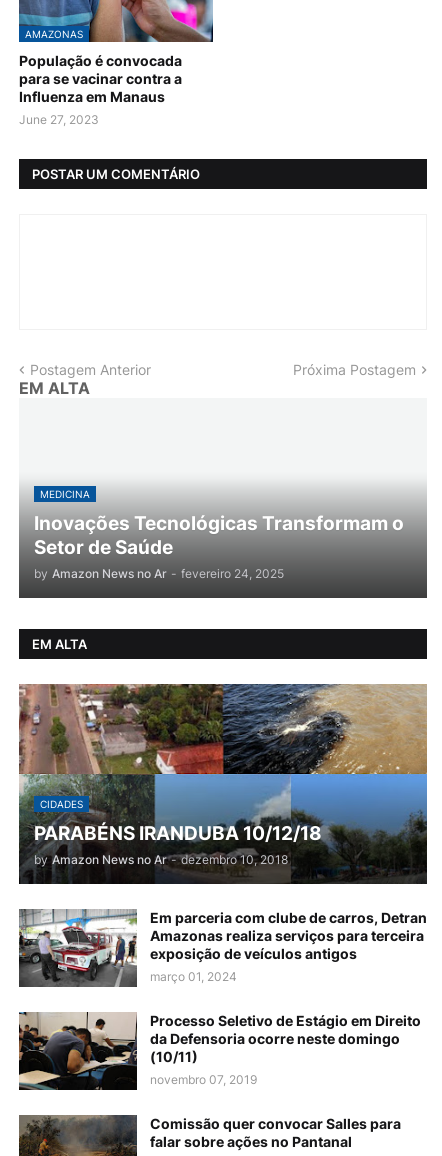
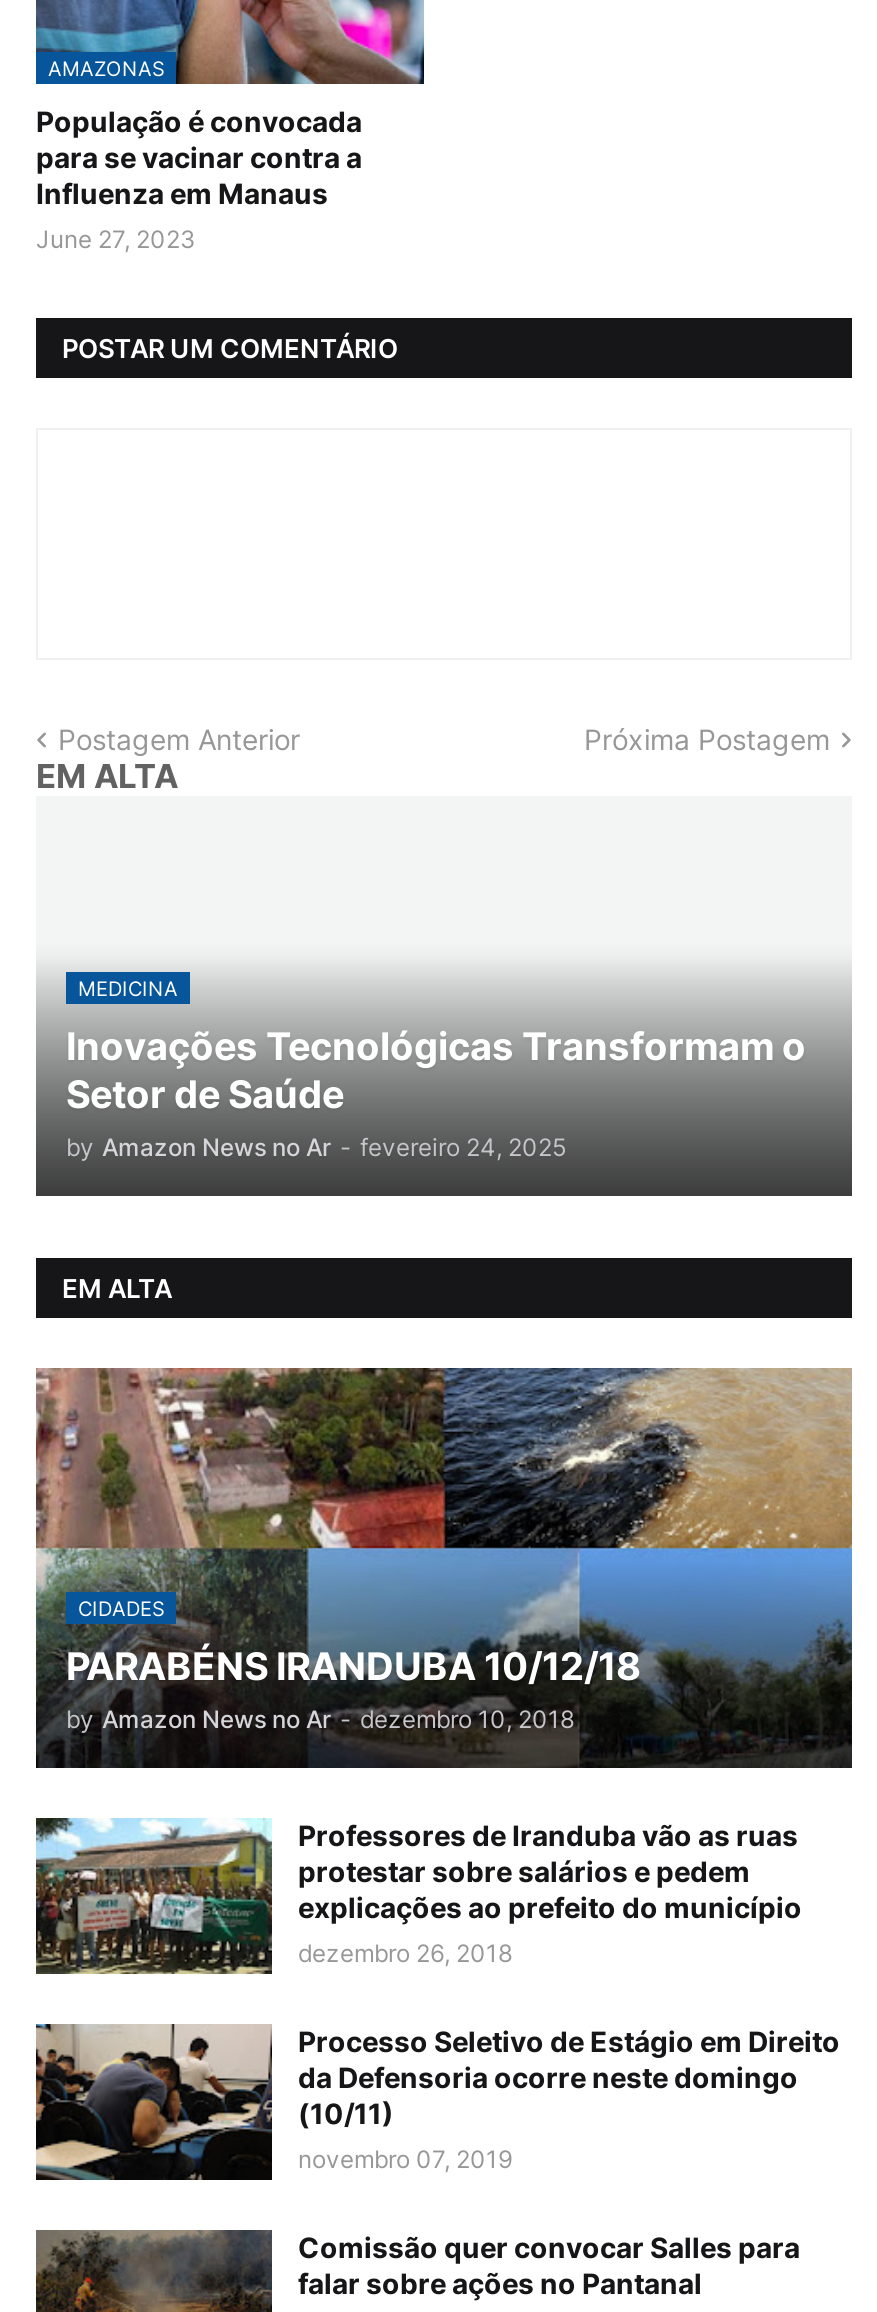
- [image]
- Em parceria com clube de carros, Detran
- Amazonas realiza serviços para terceira
- exposição de veículos antigos
- março 01, 2024
+ [image]
+ Professores de Iranduba vão as ruas
+ protestar sobre salários e pedem
+ explicações ao prefeito do município
+ dezembro 26, 2018
